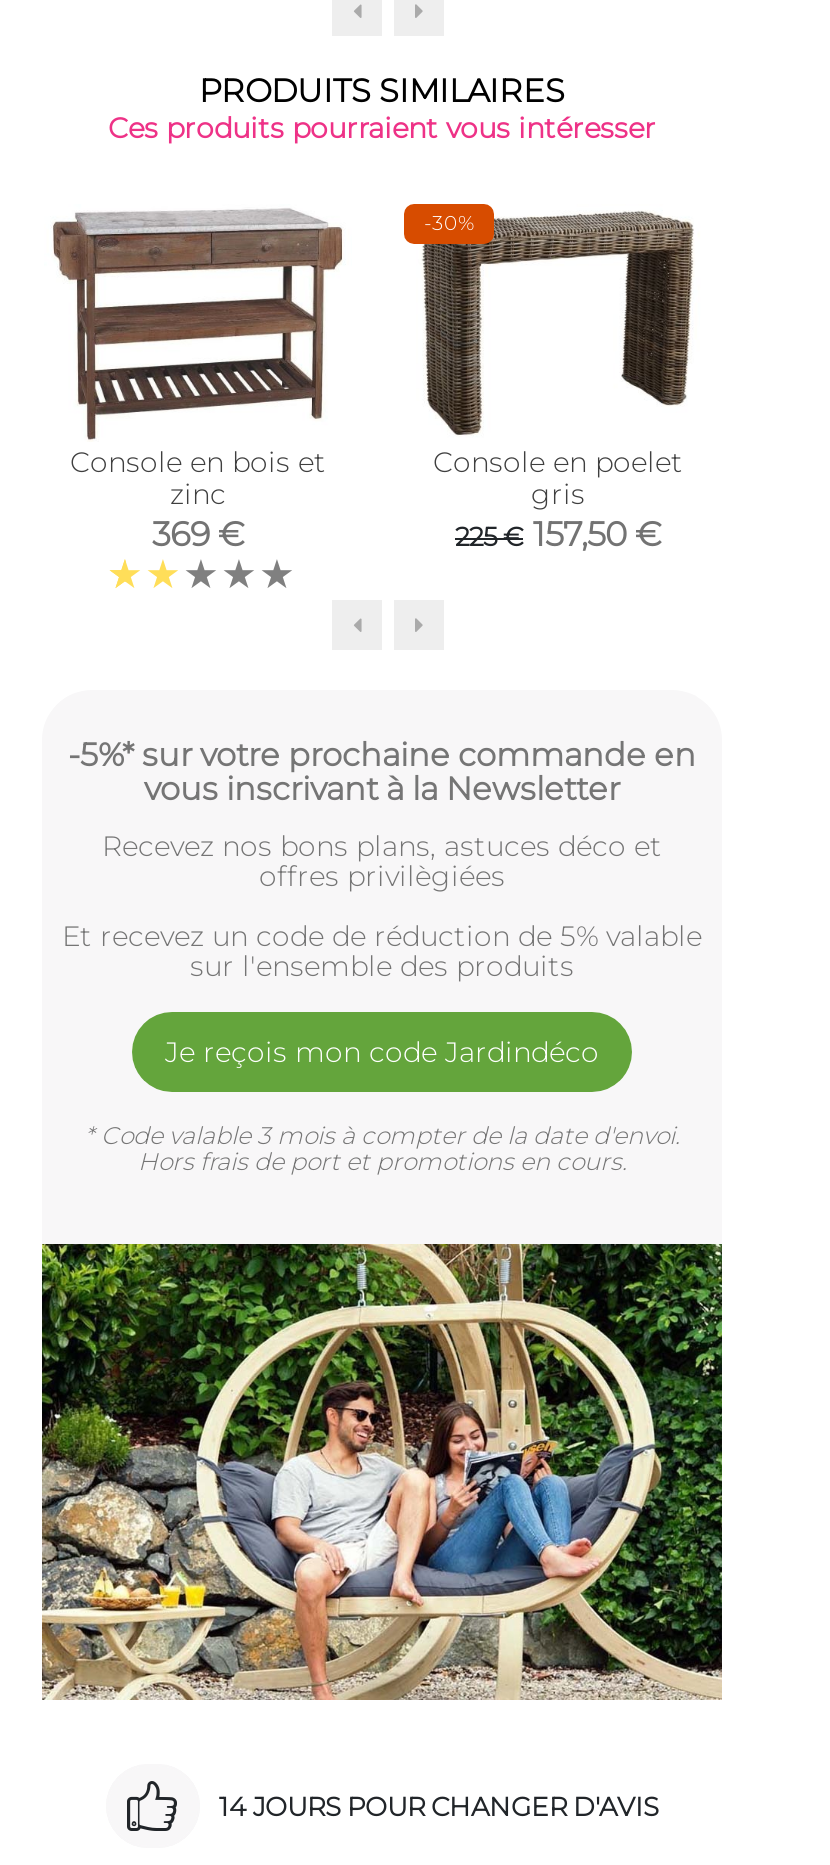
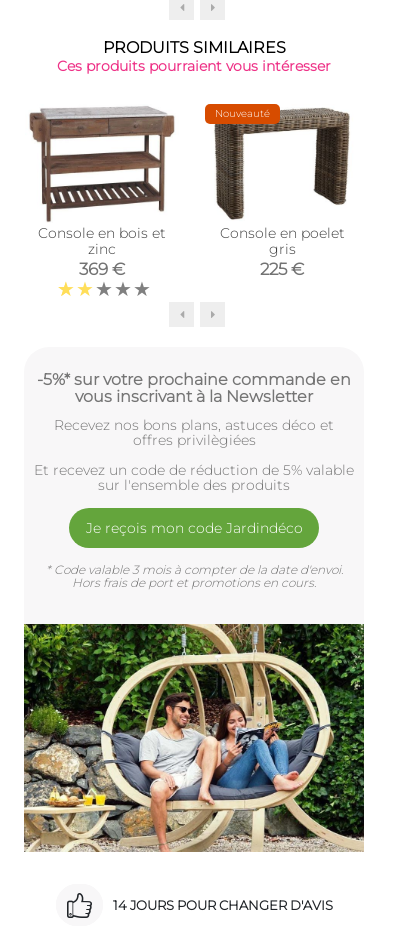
- -30%
+ Nouveauté

- 225 € 157,50 €
+ 225 €
